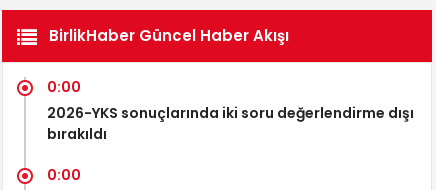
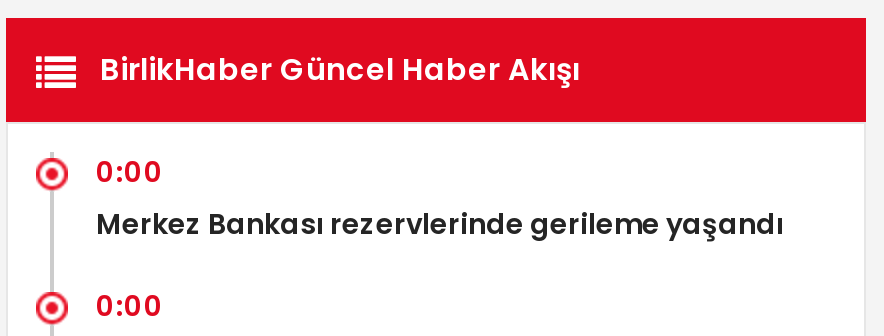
- 2026-YKS sonuçlarında iki soru değerlendirme dışı
- bırakıldı
+ Merkez Bankası rezervlerinde gerileme yaşandı
